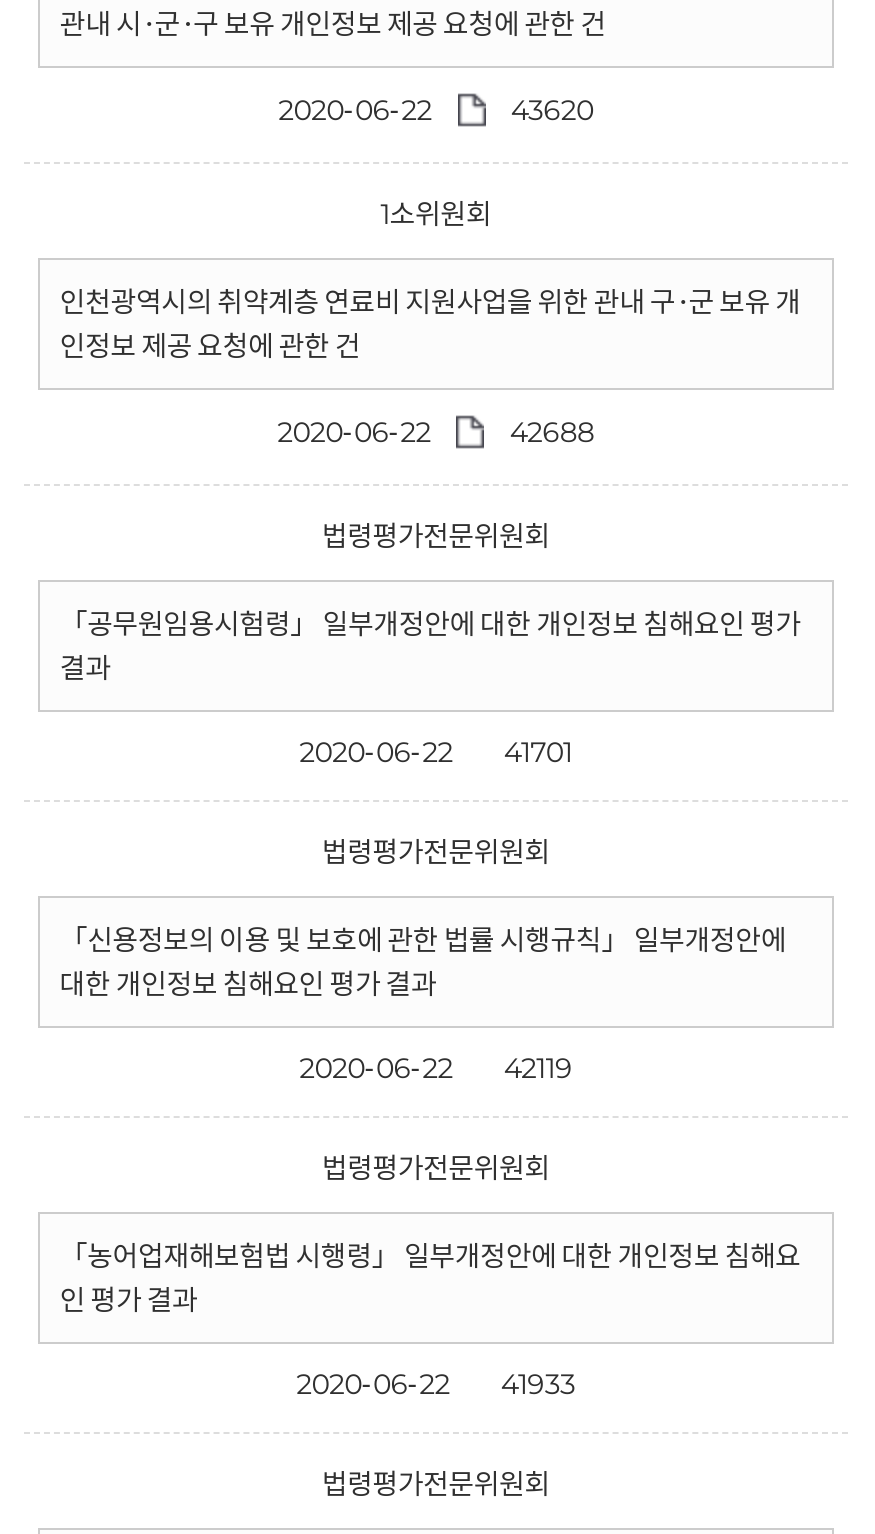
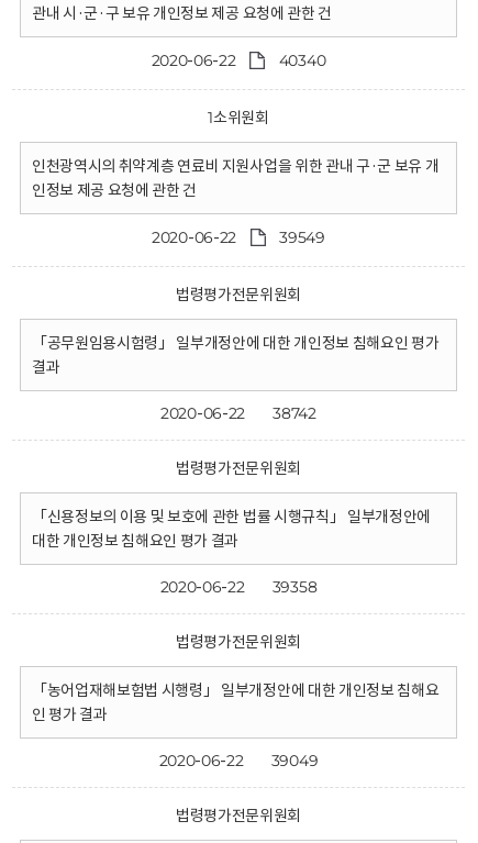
- 43620
+ 40340

- 42688
+ 39549

- 2020-06-22 41701
+ 2020-06-22 38742

- 2020-06-22 42119
+ 2020-06-22 39358

- 2020-06-22 41933
+ 2020-06-22 39049
